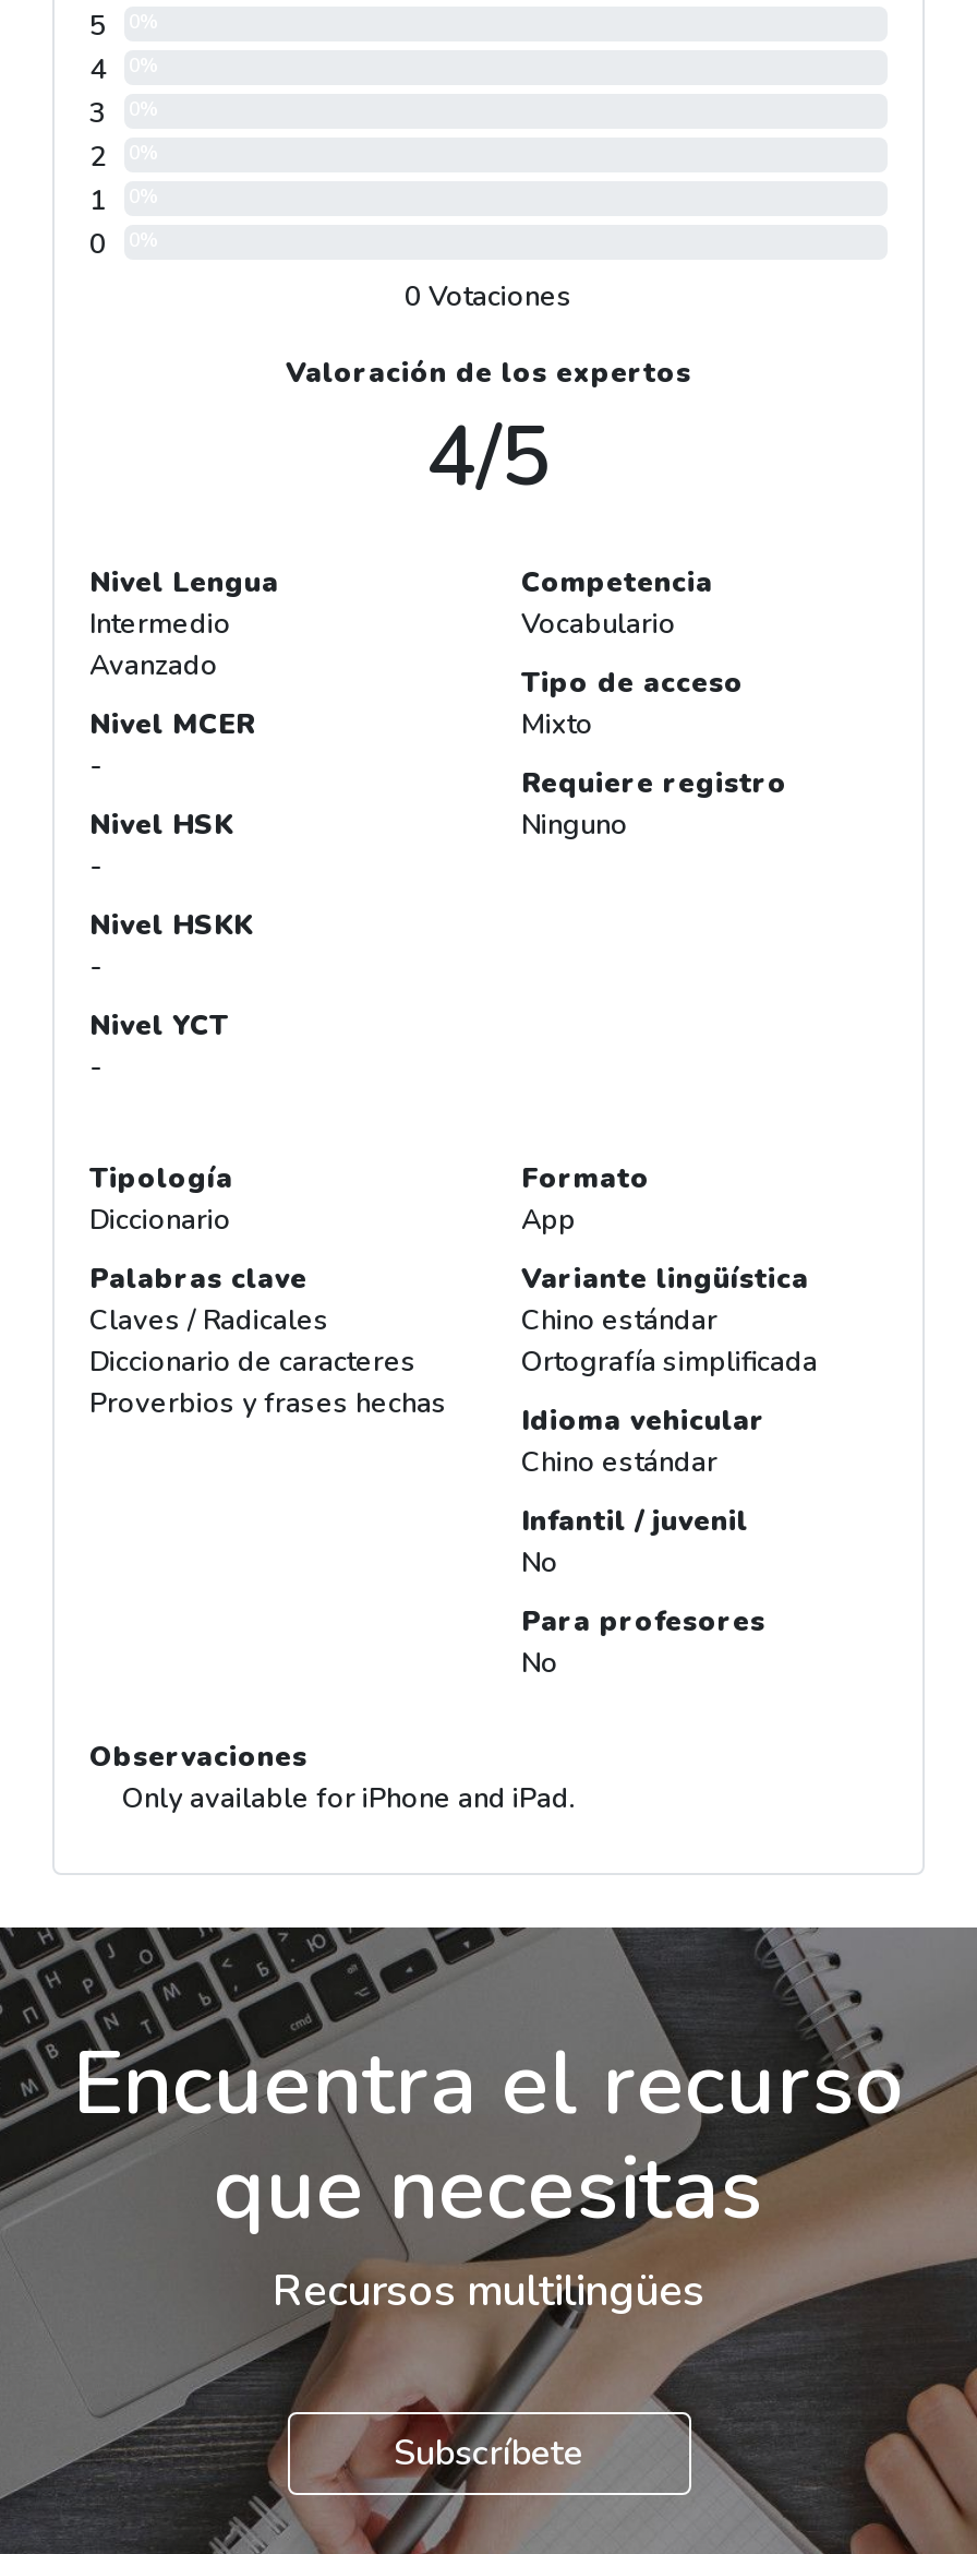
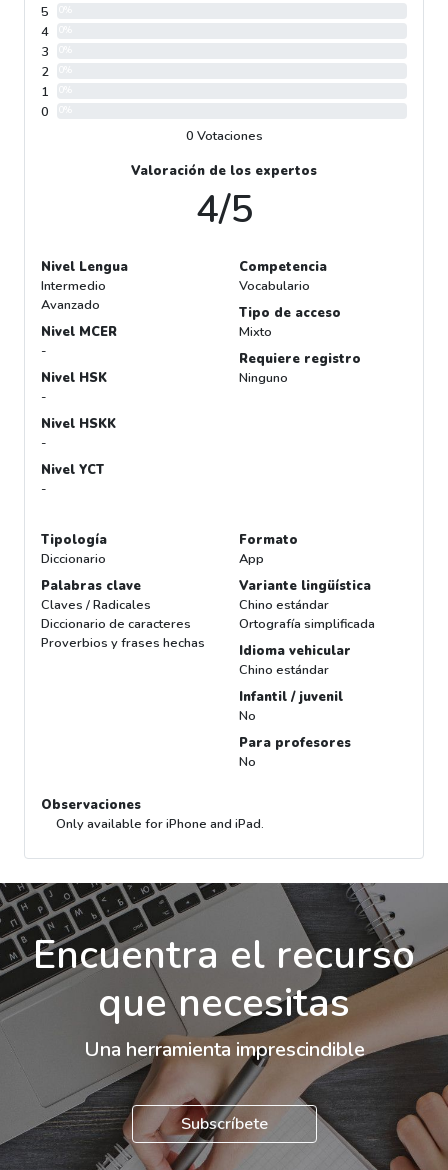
- Recursos multilingües
+ Una herramienta imprescindible
